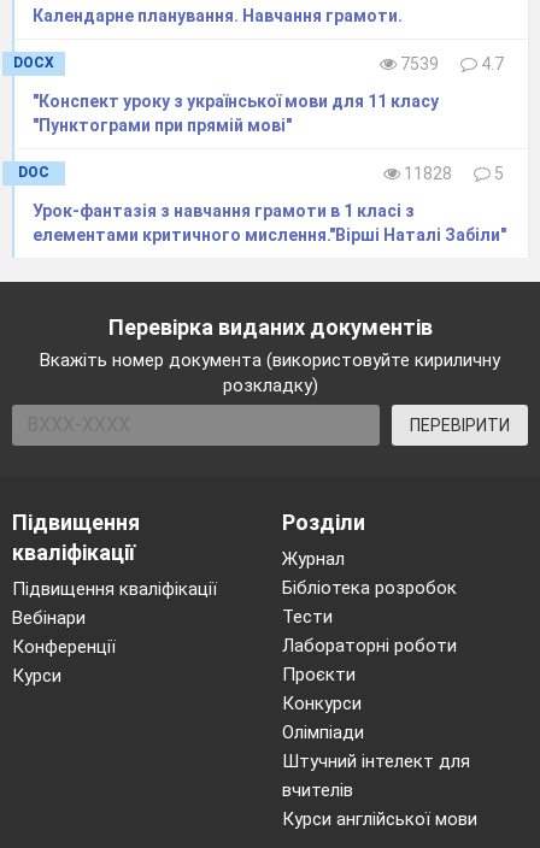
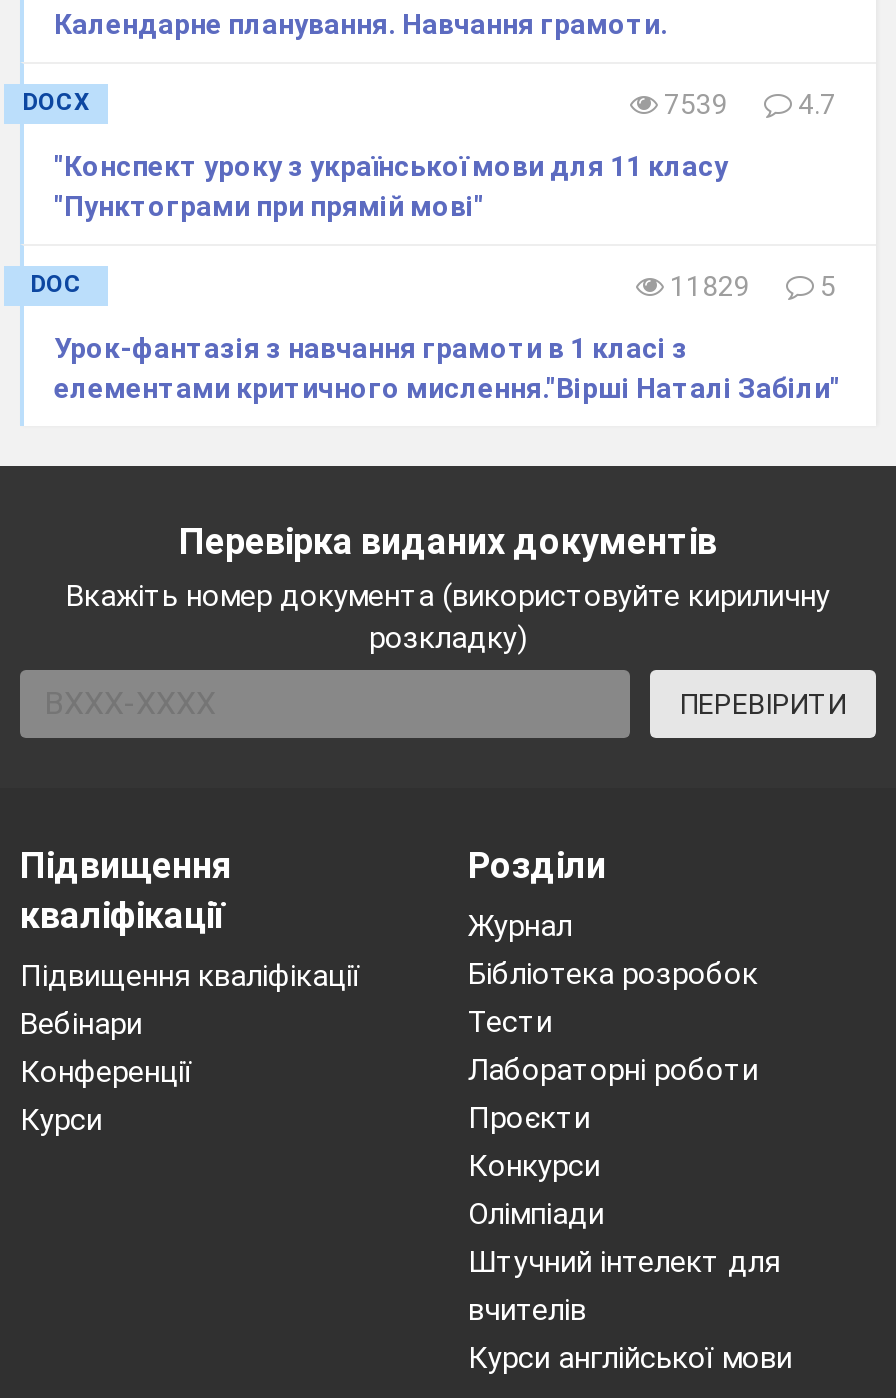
- 11828 5
+ 11829 5
